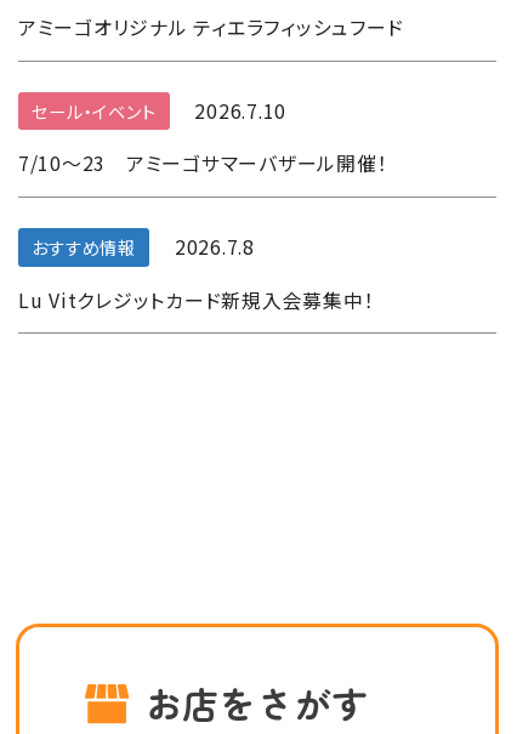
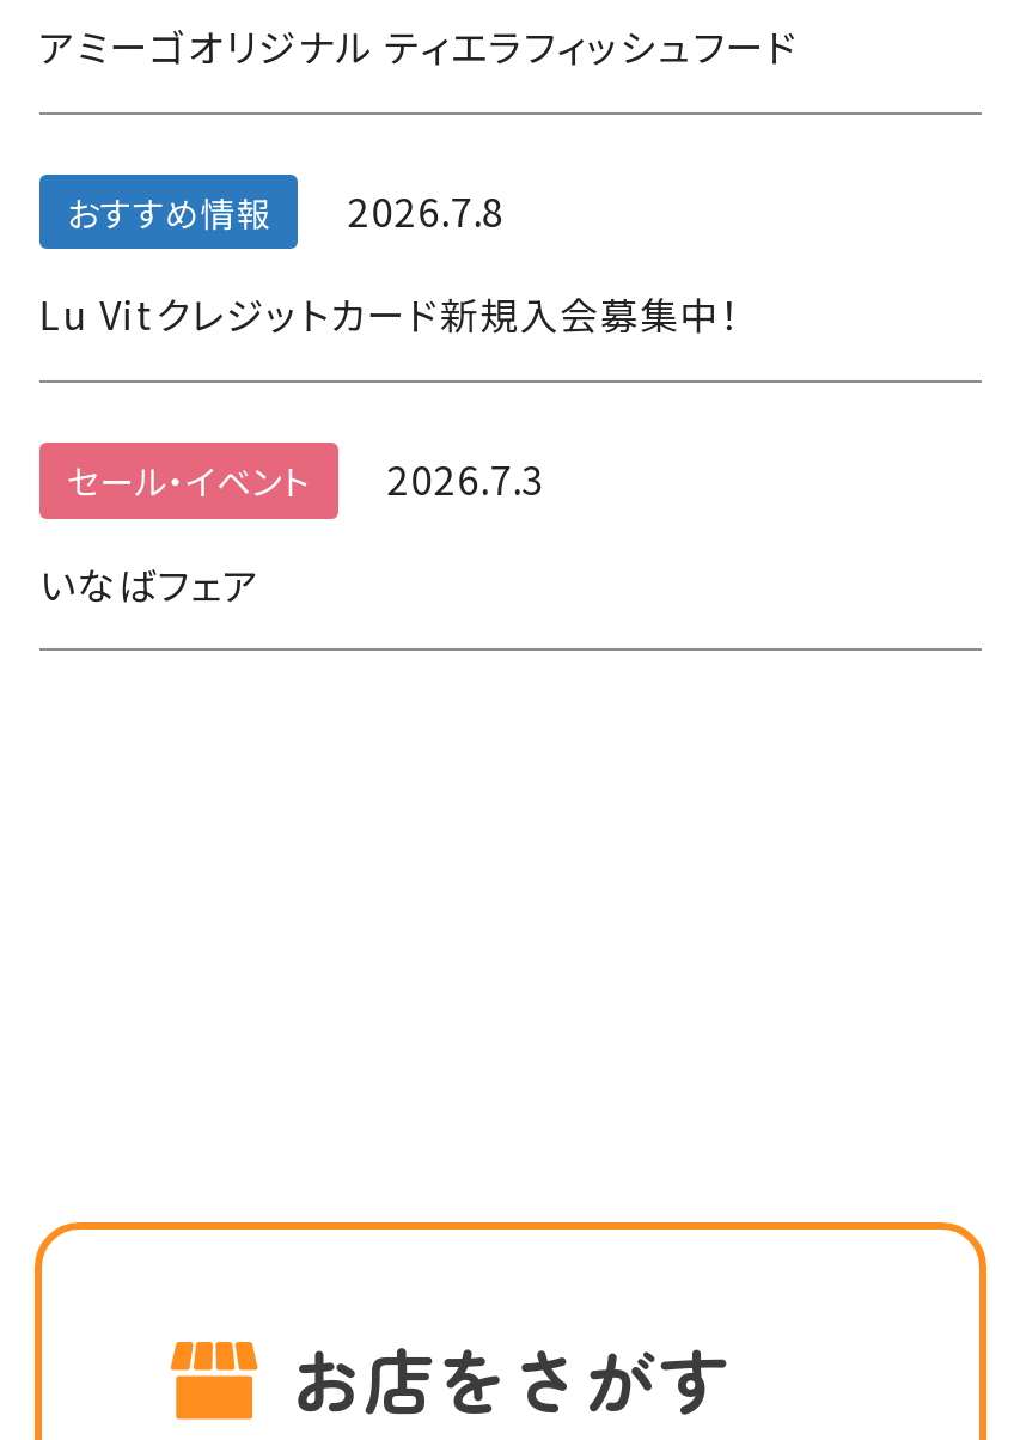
- 2026.7.10
- 7/10～23 アミーゴサマーバザール開催！

moved down: セール・イベント

moved up: おすすめ情報 | 2026.7.8 | Lu Vitクレジットカード新規入会募集中！

+ 2026.7.3
+ いなばフェア
